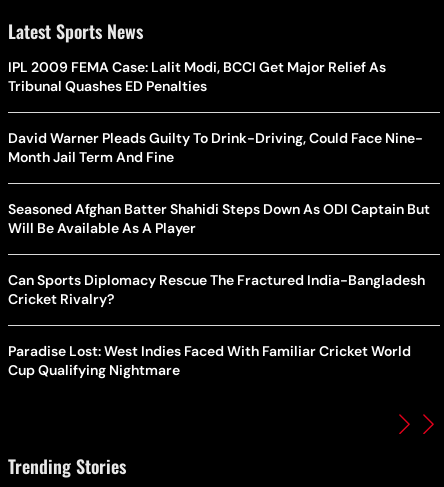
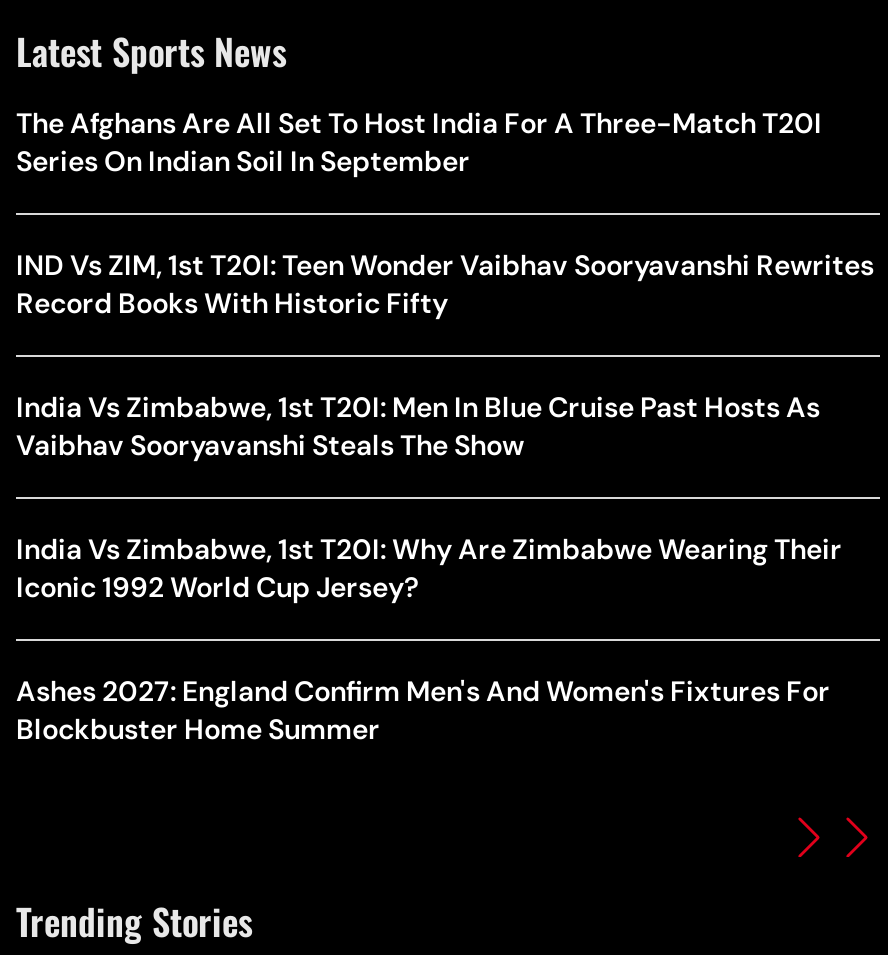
- IPL 2009 FEMA Case: Lalit Modi, BCCI Get Major Relief As
- Tribunal Quashes ED Penalties
+ The Afghans Are All Set To Host India For A Three-Match T20I
+ Series On Indian Soil In September

- David Warner Pleads Guilty To Drink-Driving, Could Face Nine-
- Month Jail Term And Fine
+ IND Vs ZIM, 1st T20I: Teen Wonder Vaibhav Sooryavanshi Rewrites
+ Record Books With Historic Fifty

- Seasoned Afghan Batter Shahidi Steps Down As ODI Captain But
- Will Be Available As A Player
+ India Vs Zimbabwe, 1st T20I: Men In Blue Cruise Past Hosts As
+ Vaibhav Sooryavanshi Steals The Show

- Can Sports Diplomacy Rescue The Fractured India-Bangladesh
- Cricket Rivalry?
+ India Vs Zimbabwe, 1st T20I: Why Are Zimbabwe Wearing Their
+ Iconic 1992 World Cup Jersey?

- Paradise Lost: West Indies Faced With Familiar Cricket World
- Cup Qualifying Nightmare
+ Ashes 2027: England Confirm Men's And Women's Fixtures For
+ Blockbuster Home Summer
